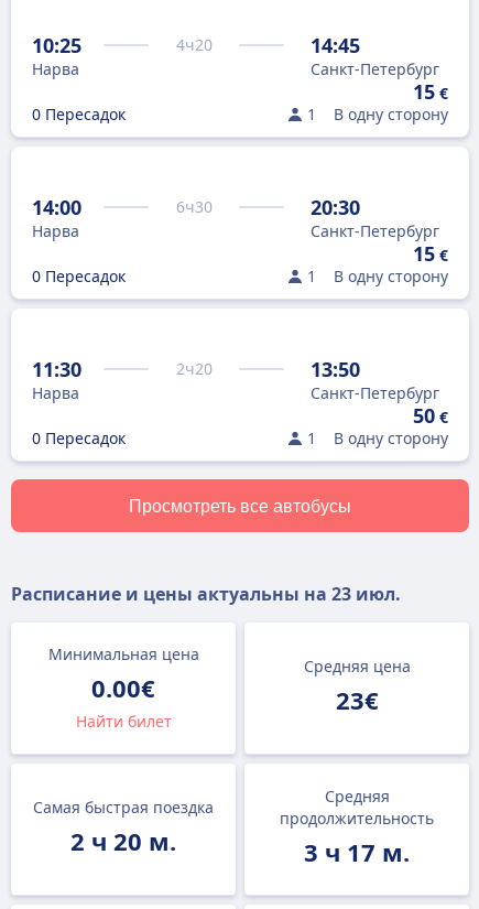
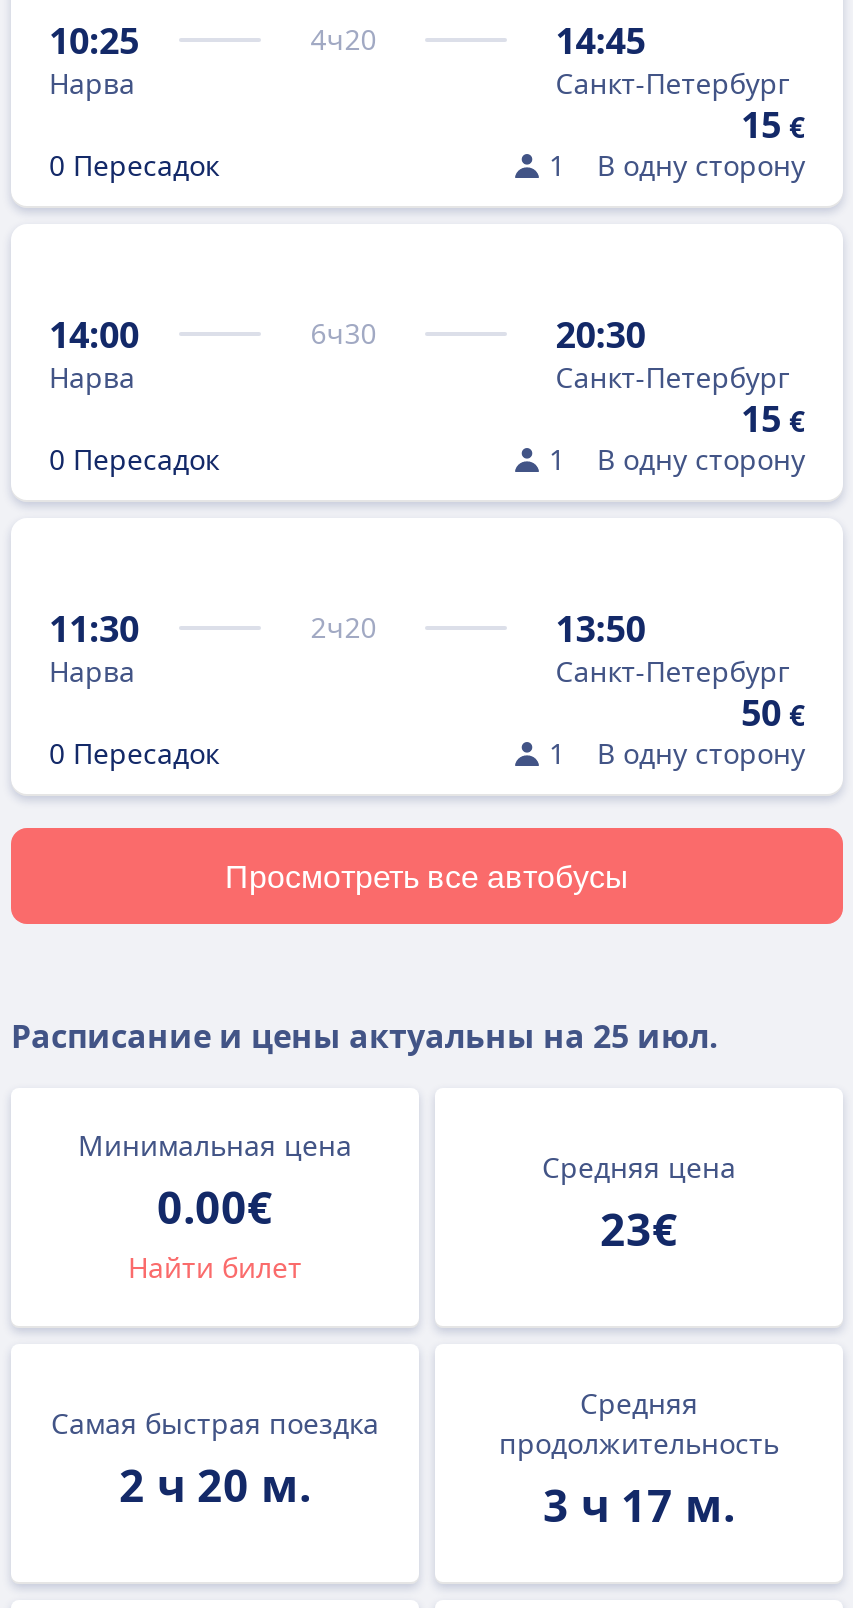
- Расписание и цены актуальны на 23 июл.
+ Расписание и цены актуальны на 25 июл.
